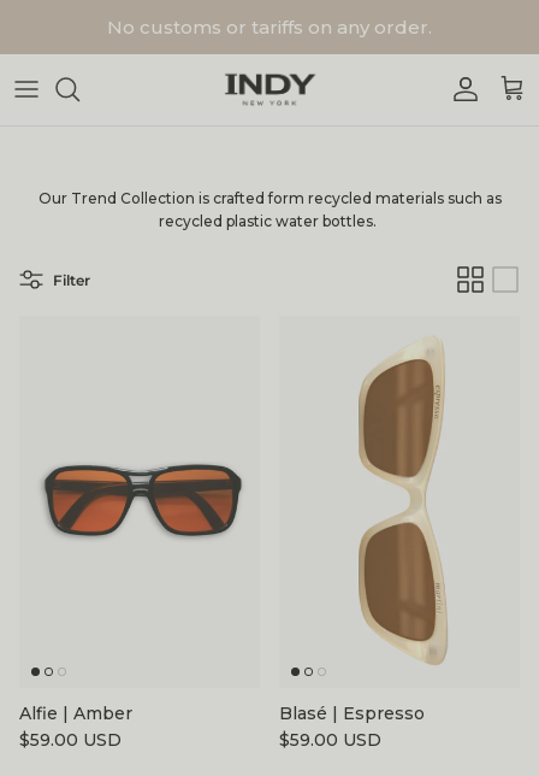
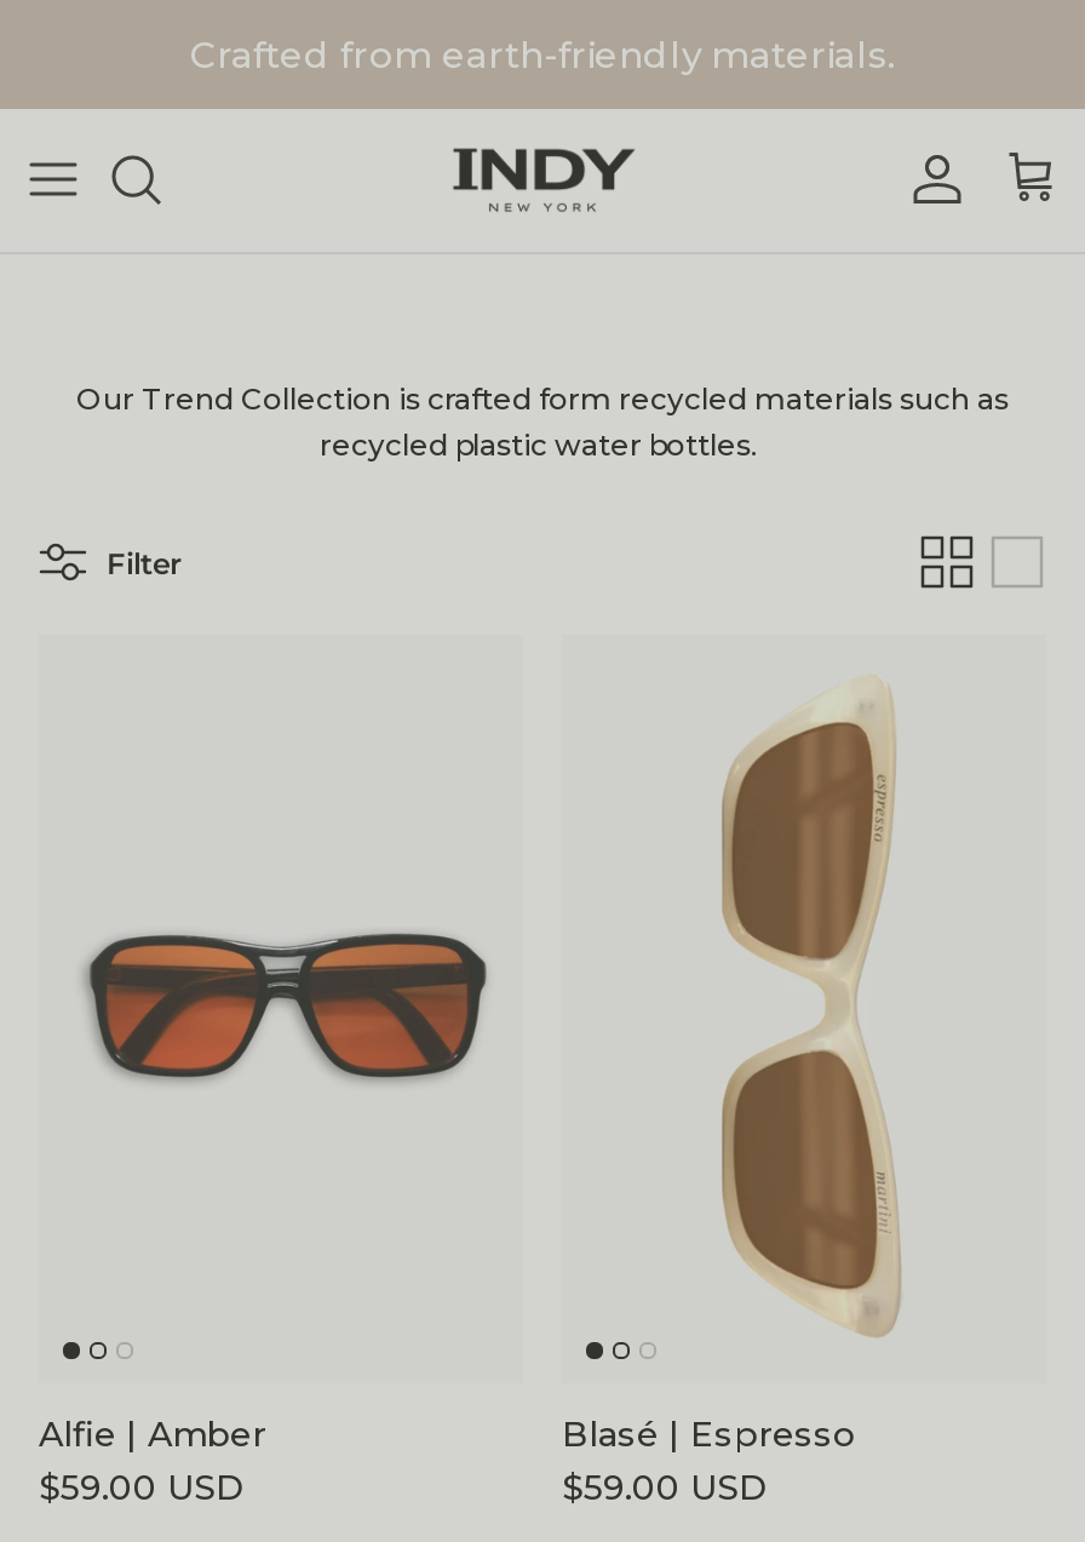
- No customs or tariffs on any order.
+ Crafted from earth-friendly materials.
